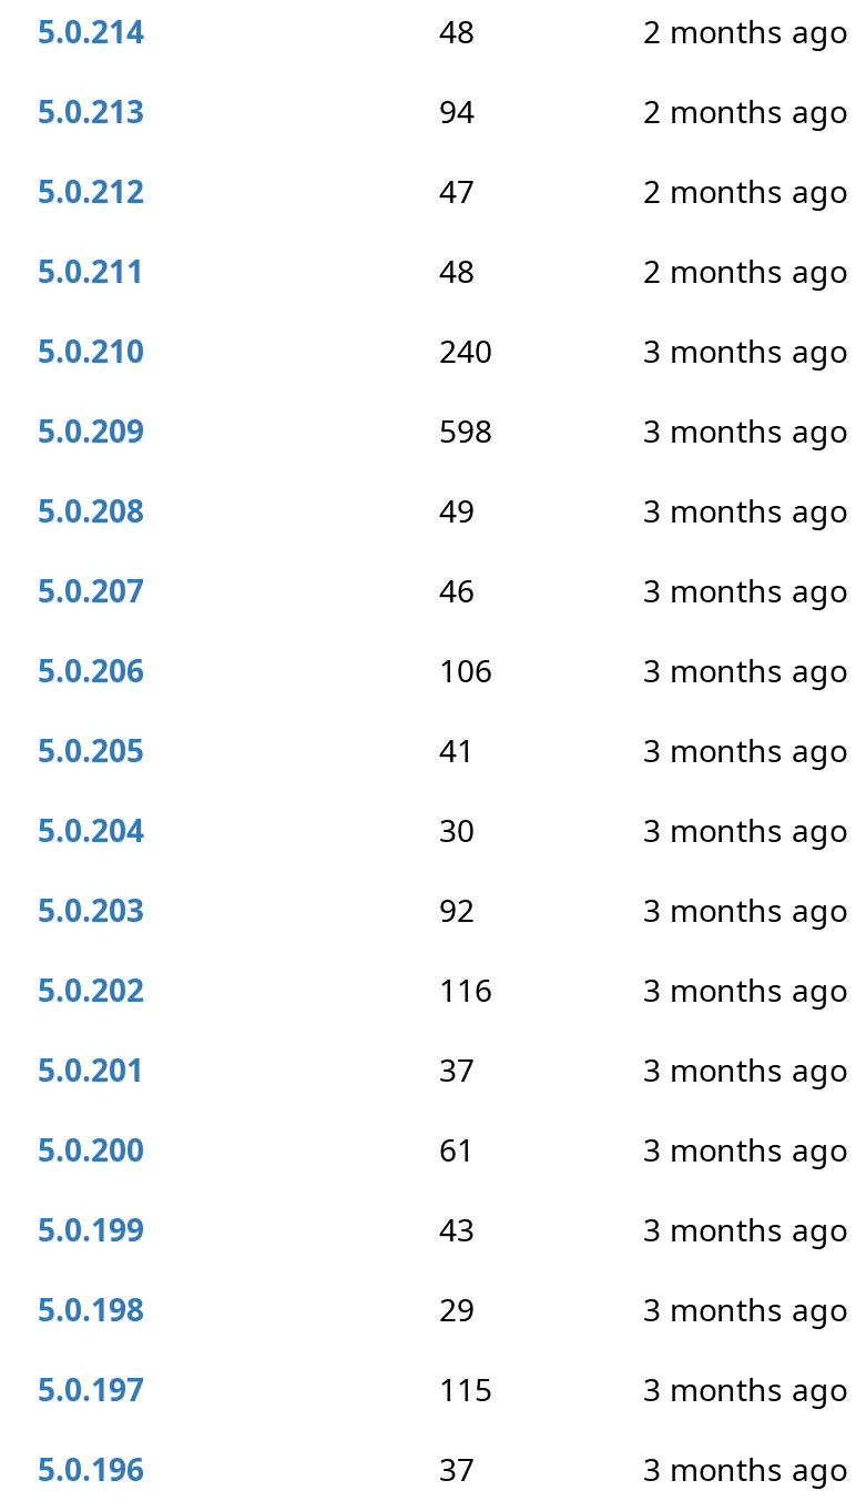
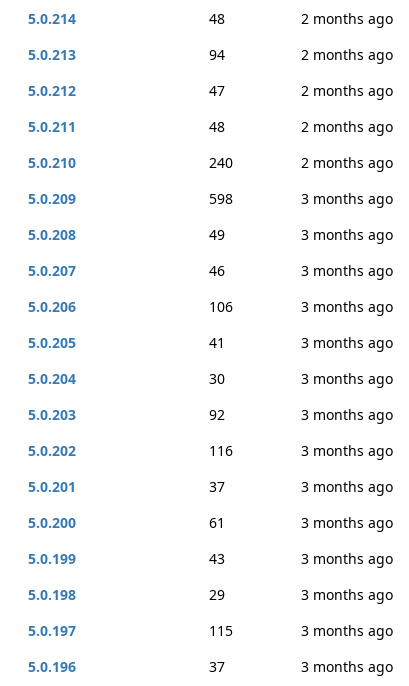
- 3 months ago
+ 2 months ago
